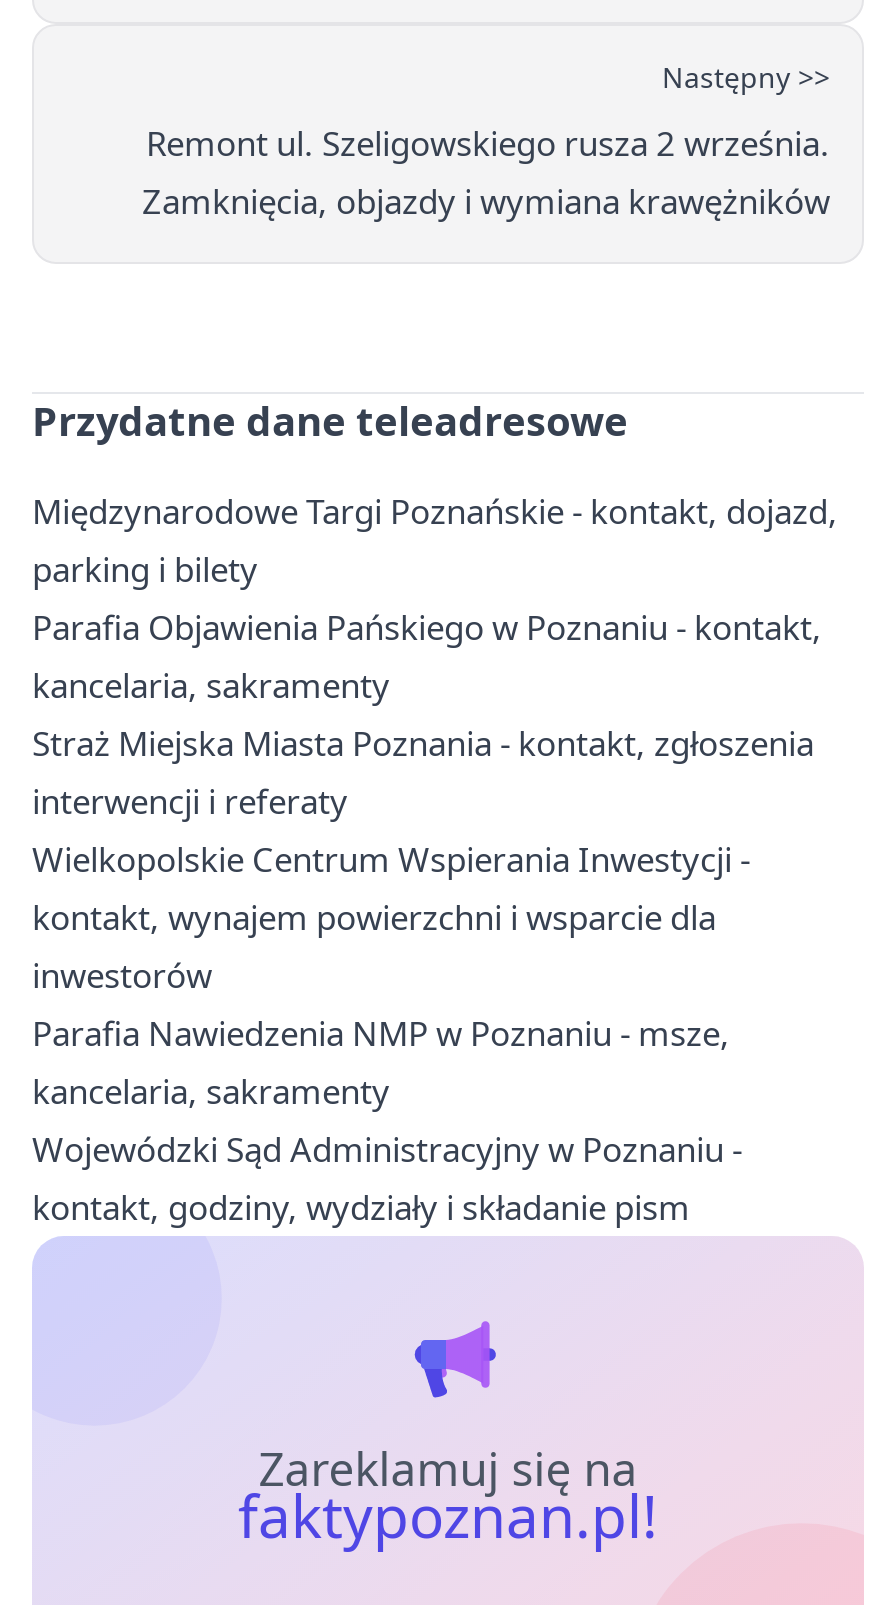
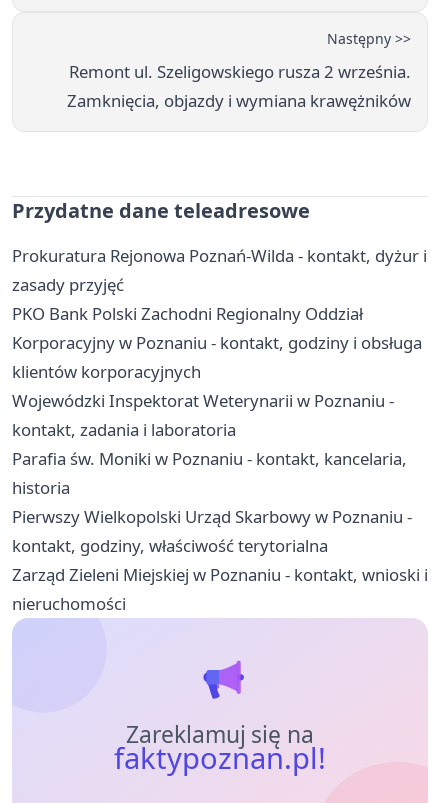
- Międzynarodowe Targi Poznańskie - kontakt, dojazd,
- parking i bilety
- Parafia Objawienia Pańskiego w Poznaniu - kontakt,
- kancelaria, sakramenty
- Straż Miejska Miasta Poznania - kontakt, zgłoszenia
- interwencji i referaty
- Wielkopolskie Centrum Wspierania Inwestycji -
- kontakt, wynajem powierzchni i wsparcie dla
- inwestorów
- Parafia Nawiedzenia NMP w Poznaniu - msze,
- kancelaria, sakramenty
- Wojewódzki Sąd Administracyjny w Poznaniu -
- kontakt, godziny, wydziały i składanie pism
+ Prokuratura Rejonowa Poznań-Wilda - kontakt, dyżur i
+ zasady przyjęć
+ PKO Bank Polski Zachodni Regionalny Oddział
+ Korporacyjny w Poznaniu - kontakt, godziny i obsługa
+ klientów korporacyjnych
+ Wojewódzki Inspektorat Weterynarii w Poznaniu -
+ kontakt, zadania i laboratoria
+ Parafia św. Moniki w Poznaniu - kontakt, kancelaria,
+ historia
+ Pierwszy Wielkopolski Urząd Skarbowy w Poznaniu -
+ kontakt, godziny, właściwość terytorialna
+ Zarząd Zieleni Miejskiej w Poznaniu - kontakt, wnioski i
+ nieruchomości
